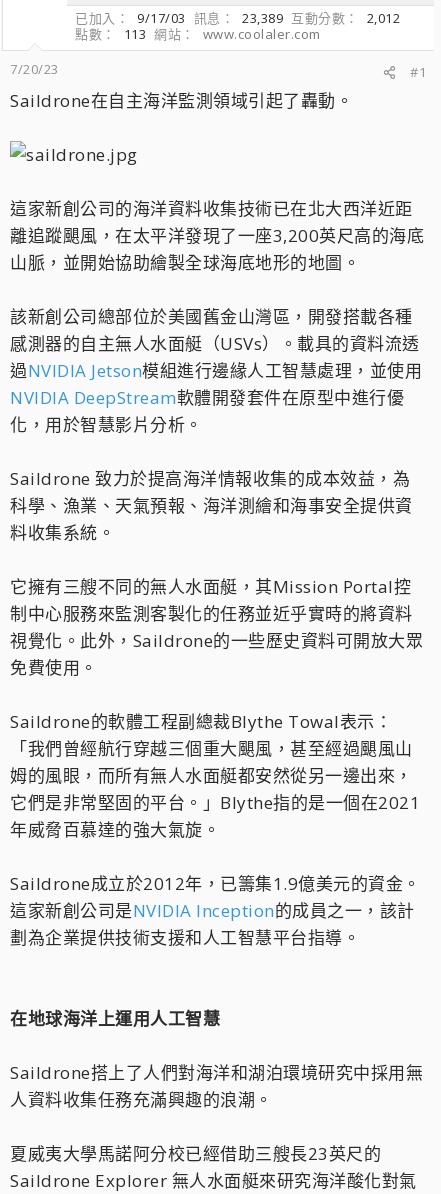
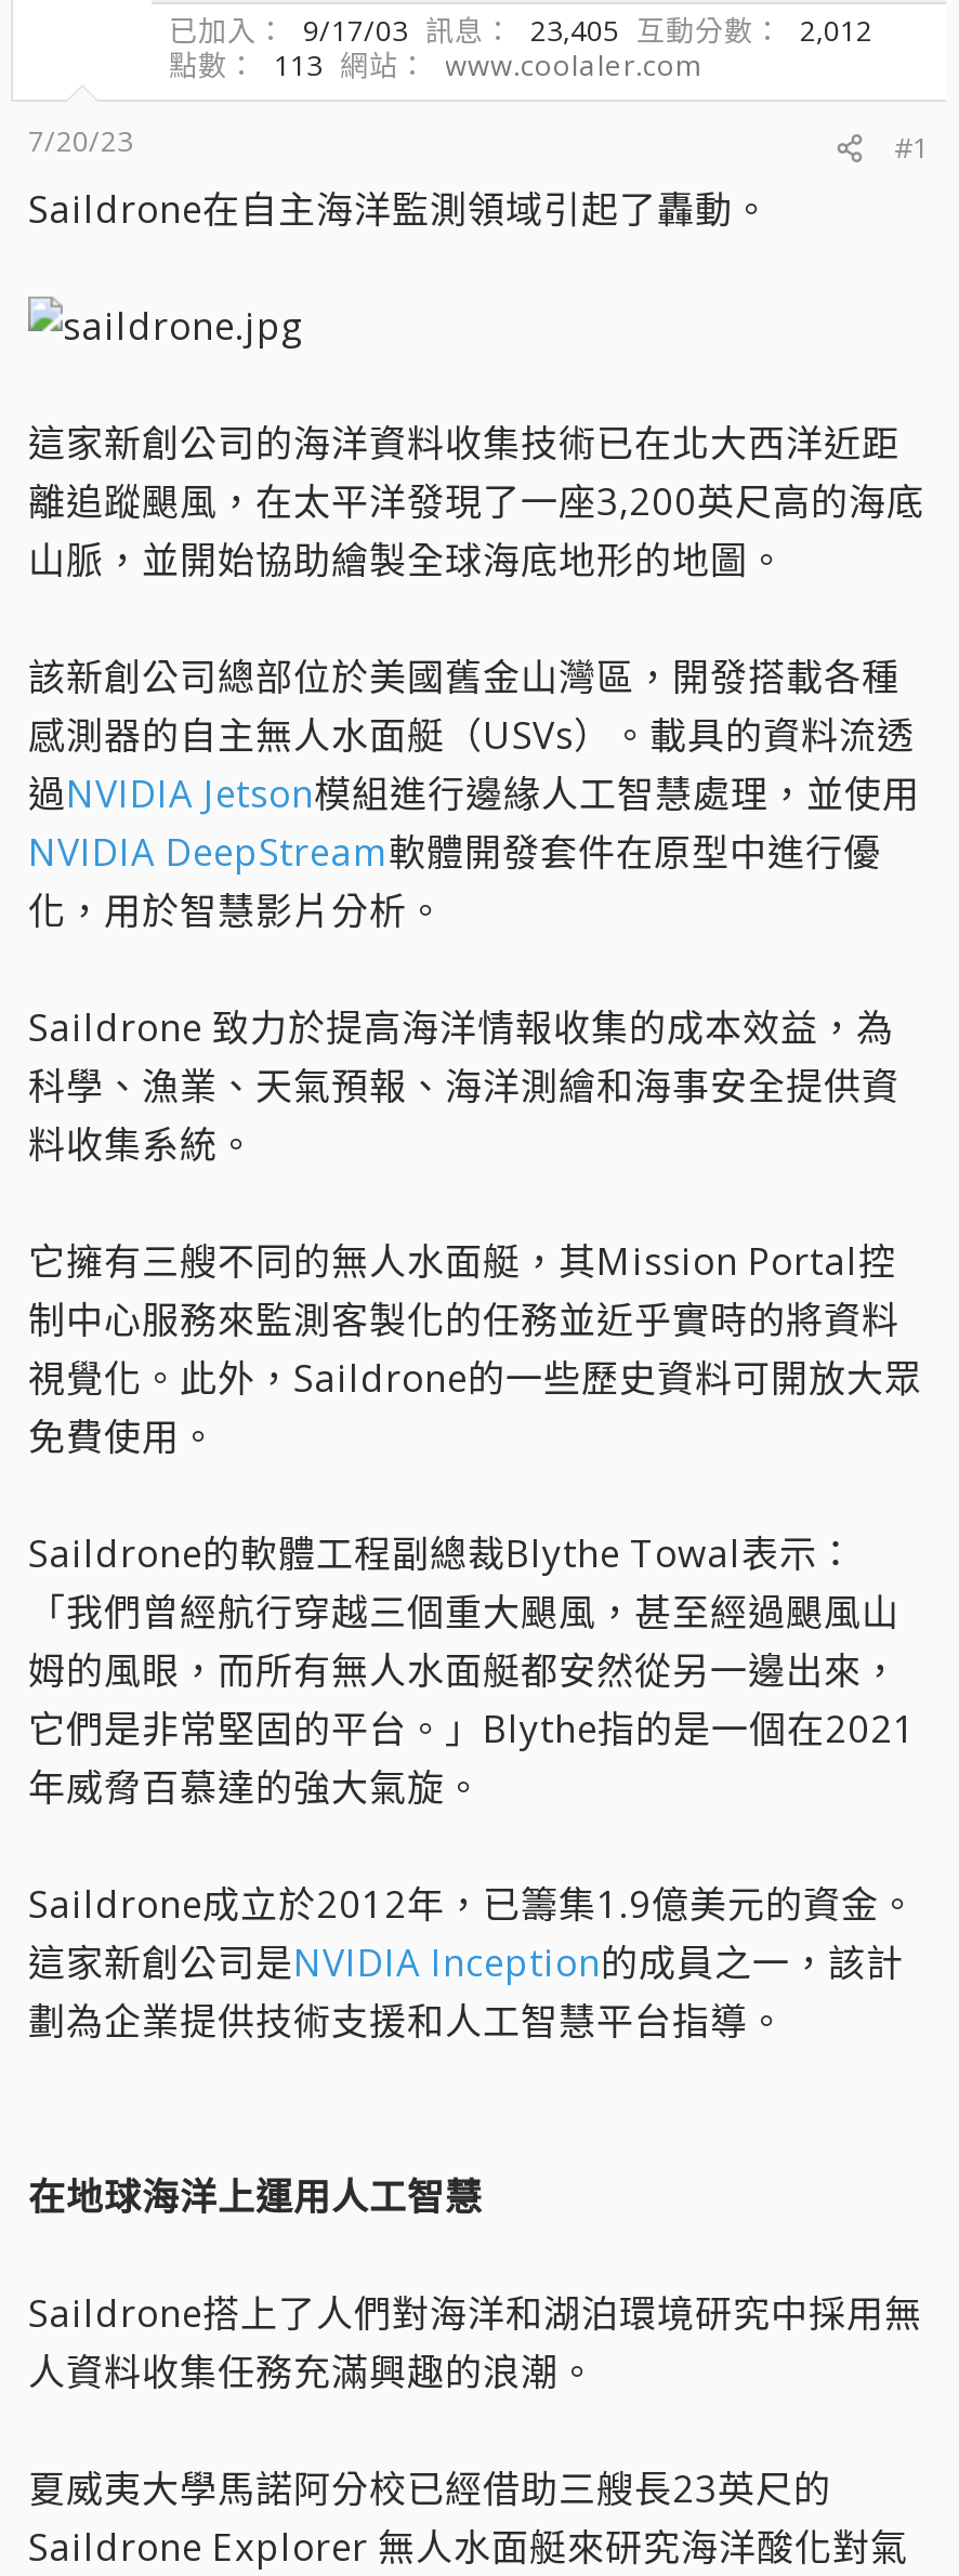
- 已加入 9/17/03 訊息 23,389 互動分數 2,012
+ 已加入 9/17/03 訊息 23,405 互動分數 2,012
